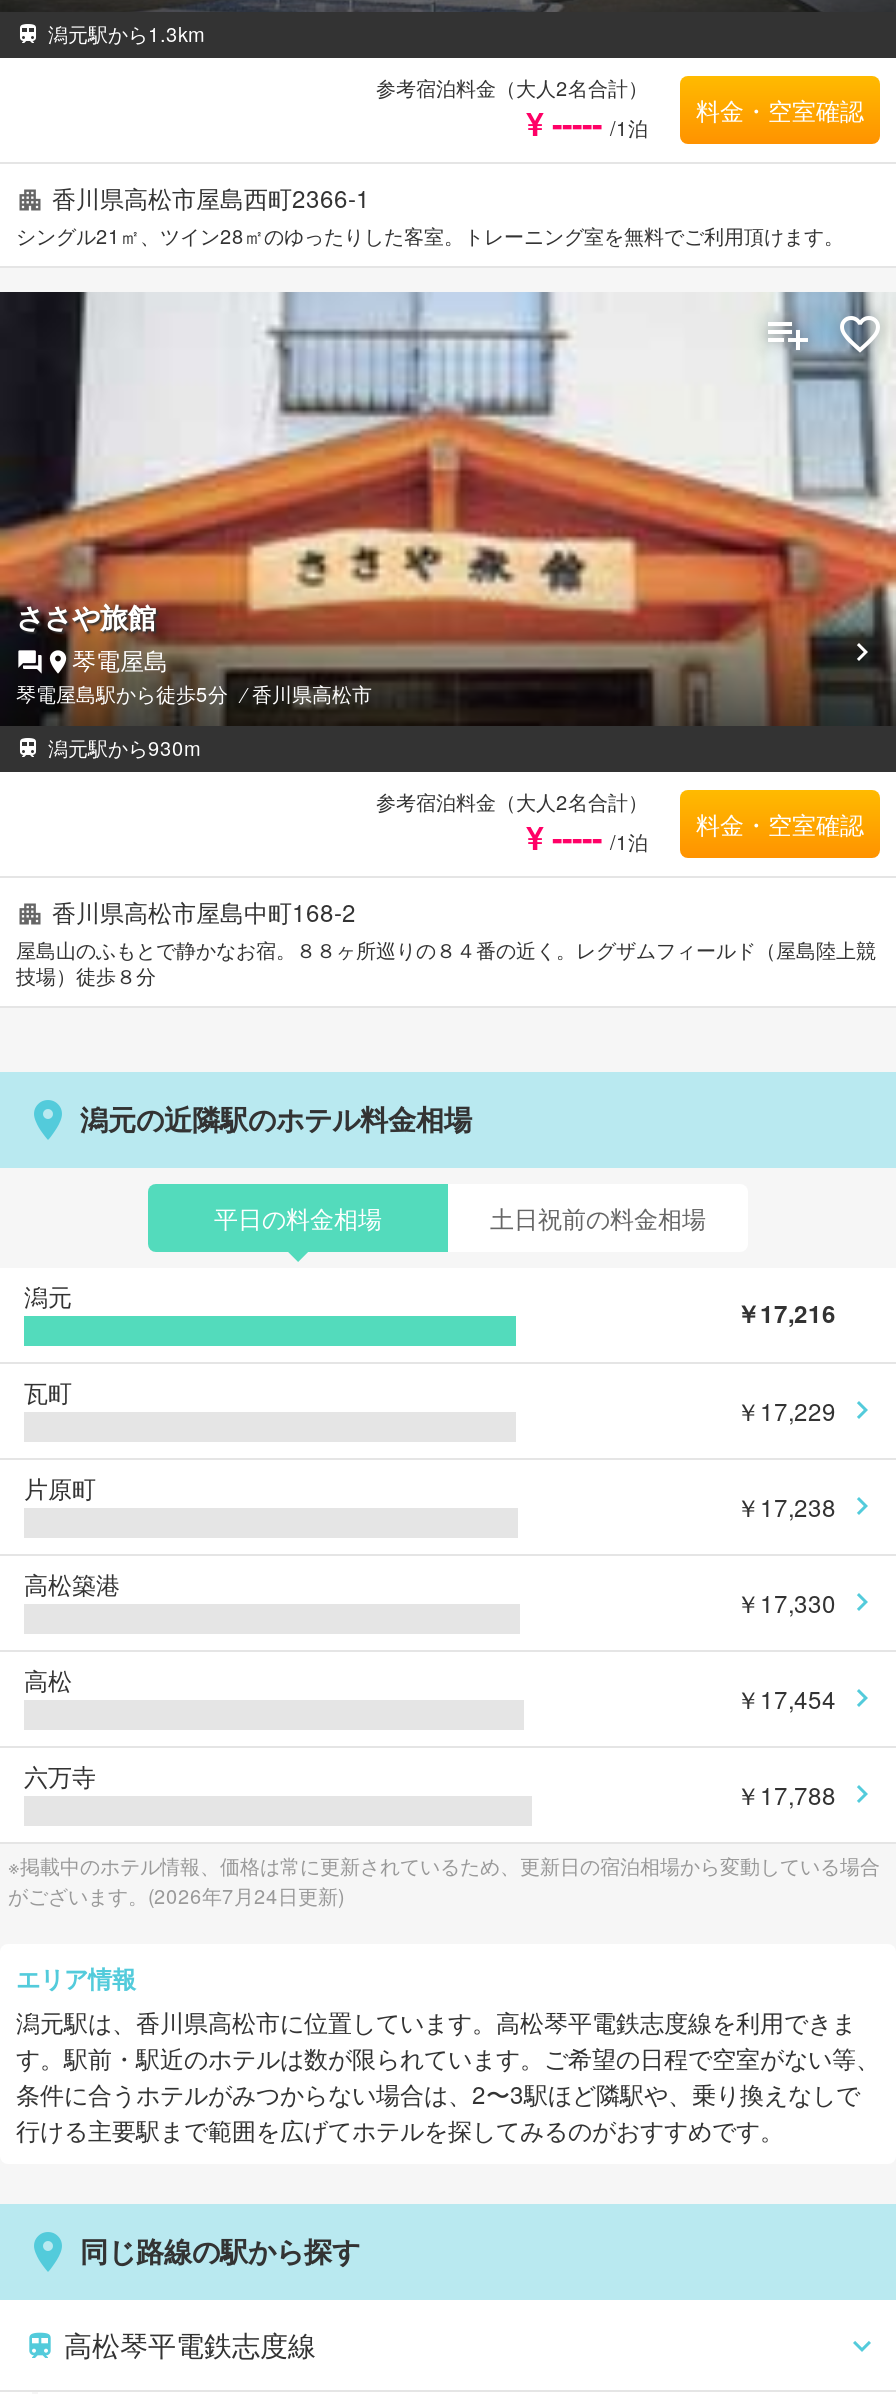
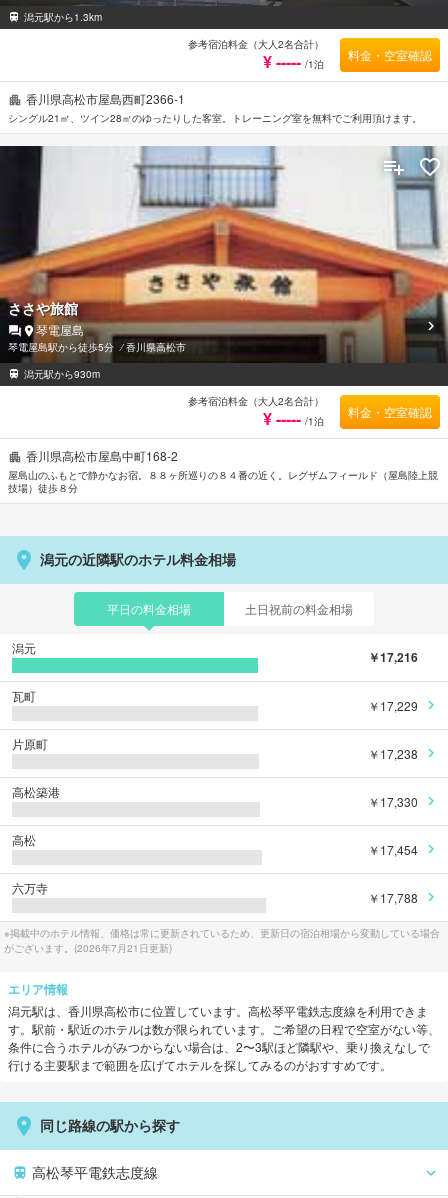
- がございます。(2026年7月24日更新)
+ がございます。(2026年7月21日更新)
